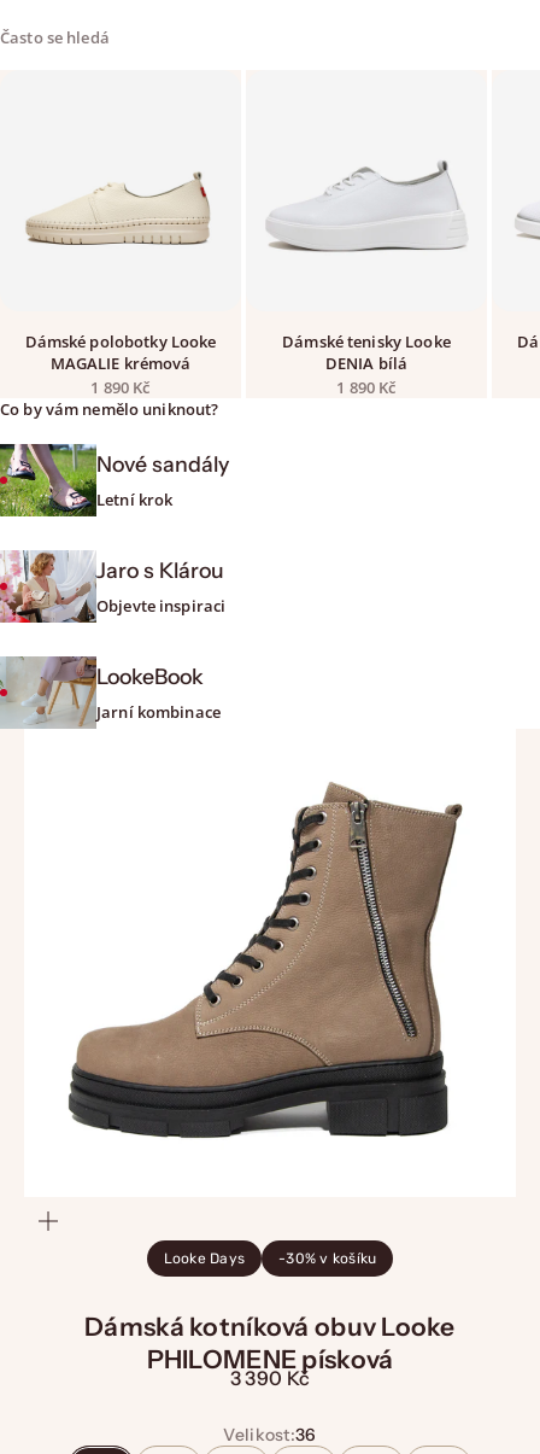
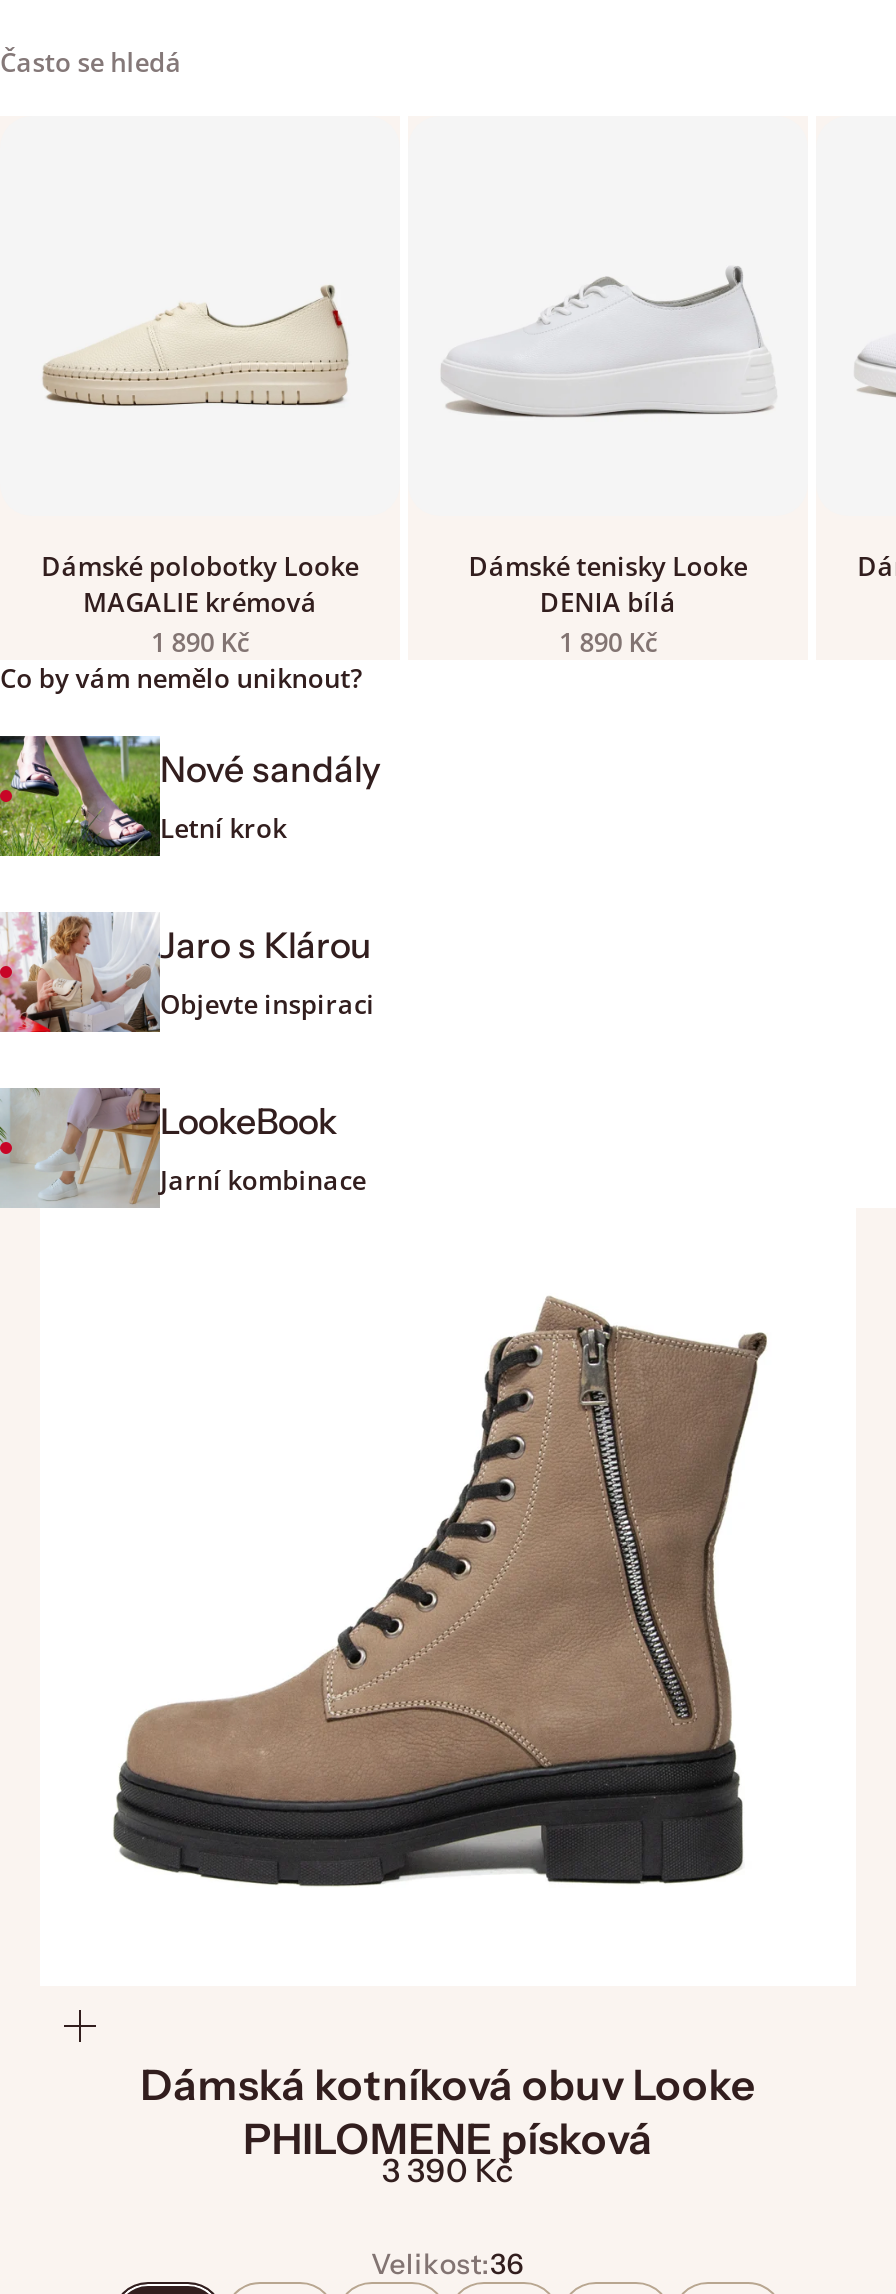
- Looke Days
- -30% v košíku
